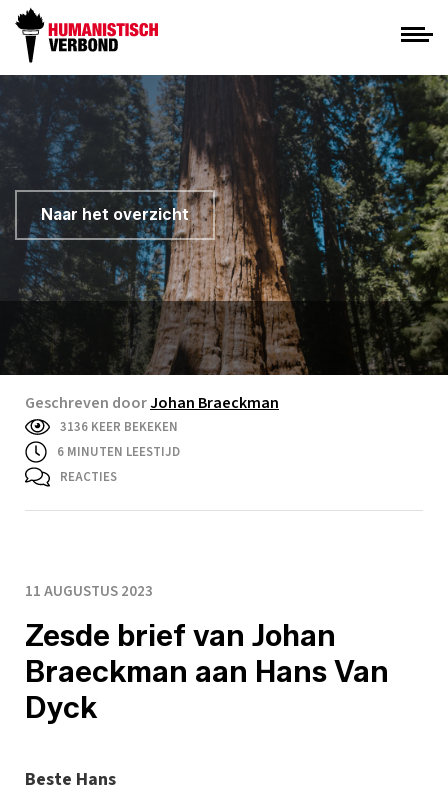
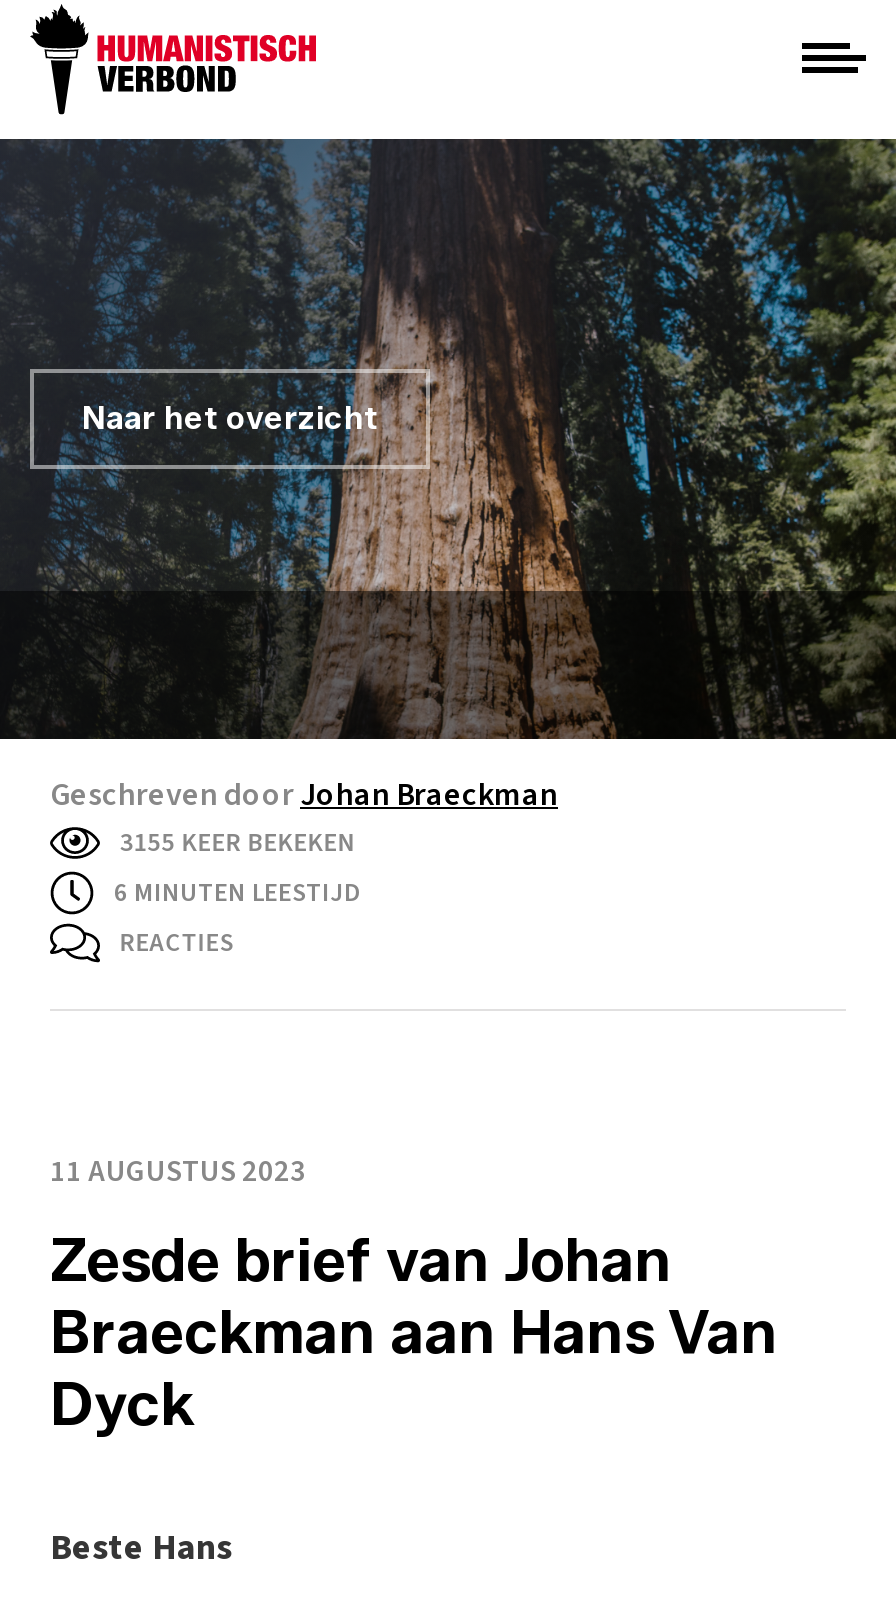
- 3136 KEER BEKEKEN
+ 3155 KEER BEKEKEN
